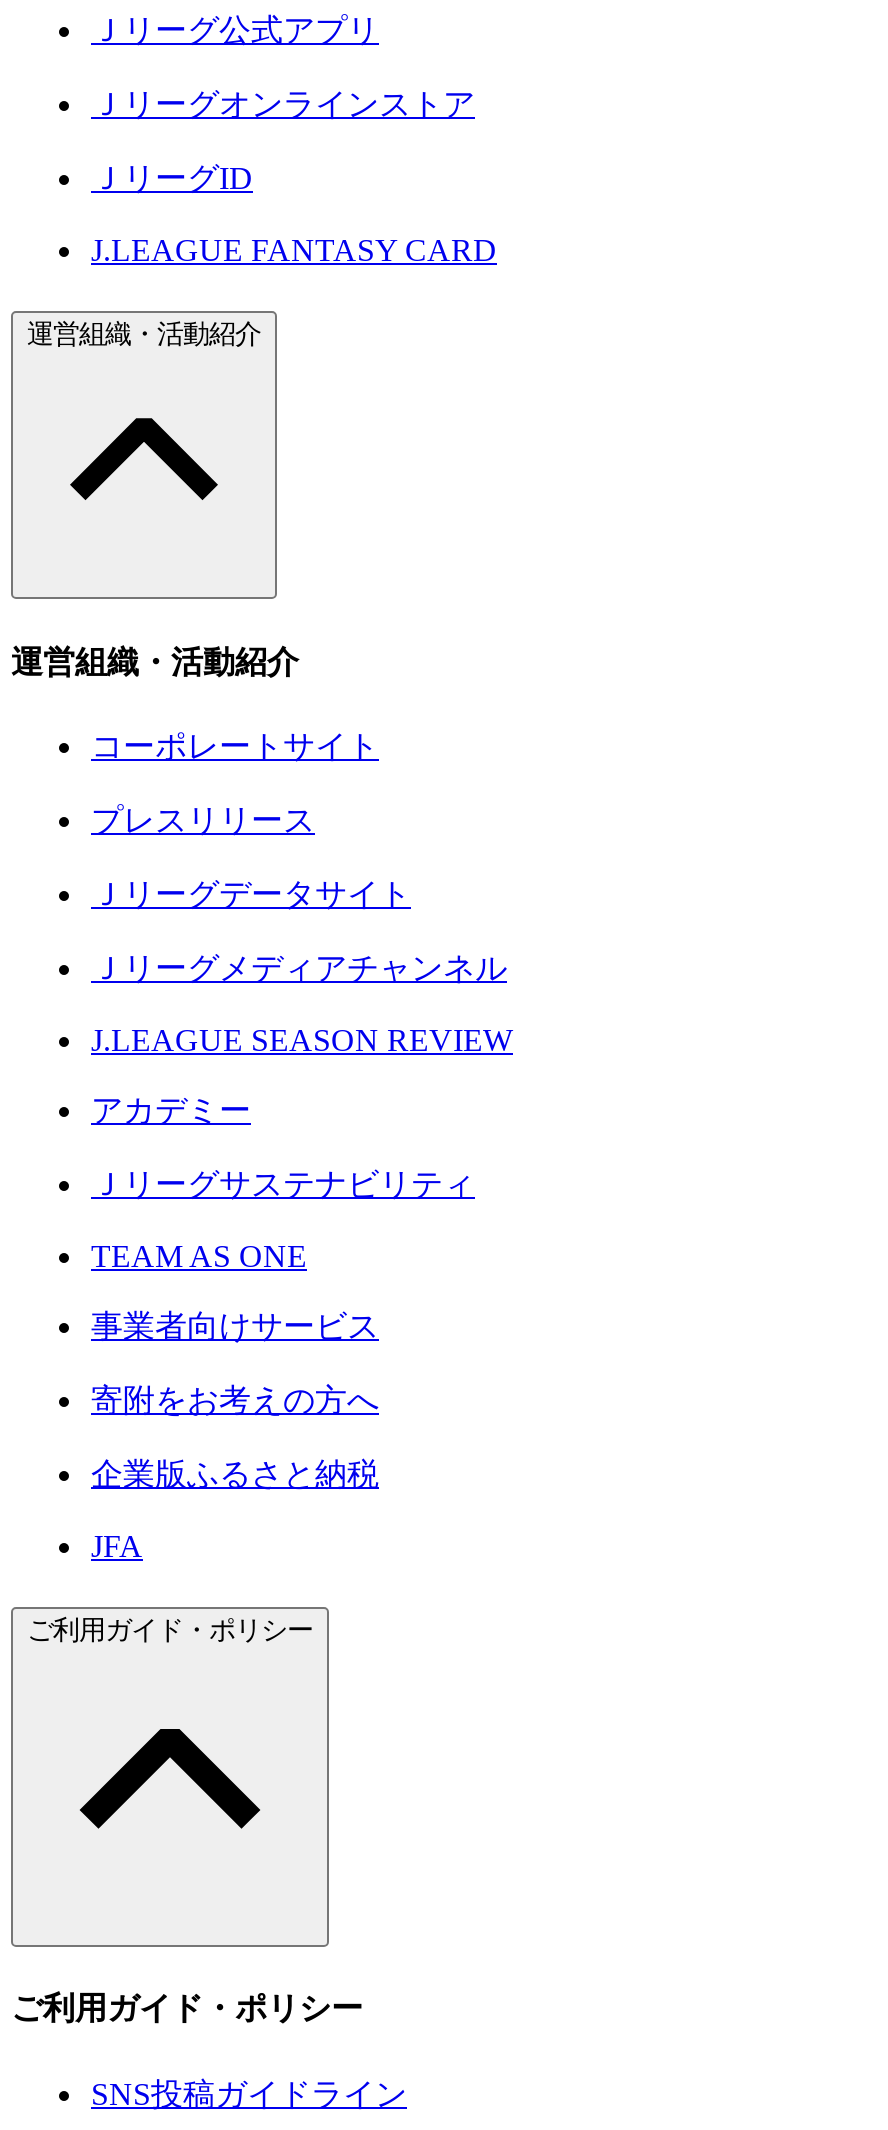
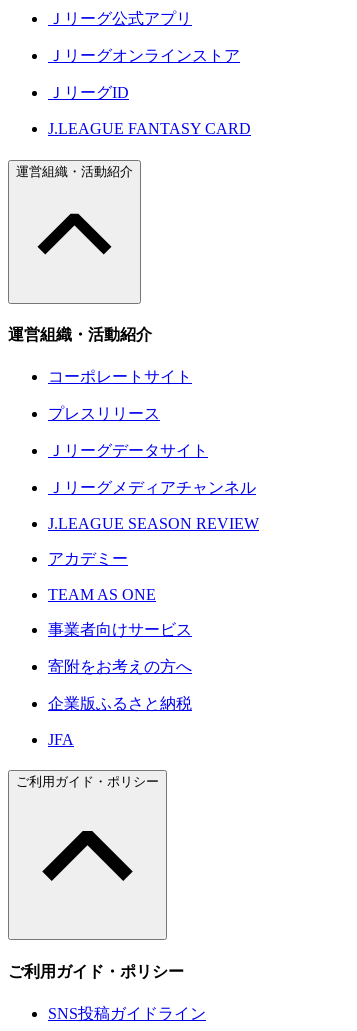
- Ｊリーグサステナビリティ
